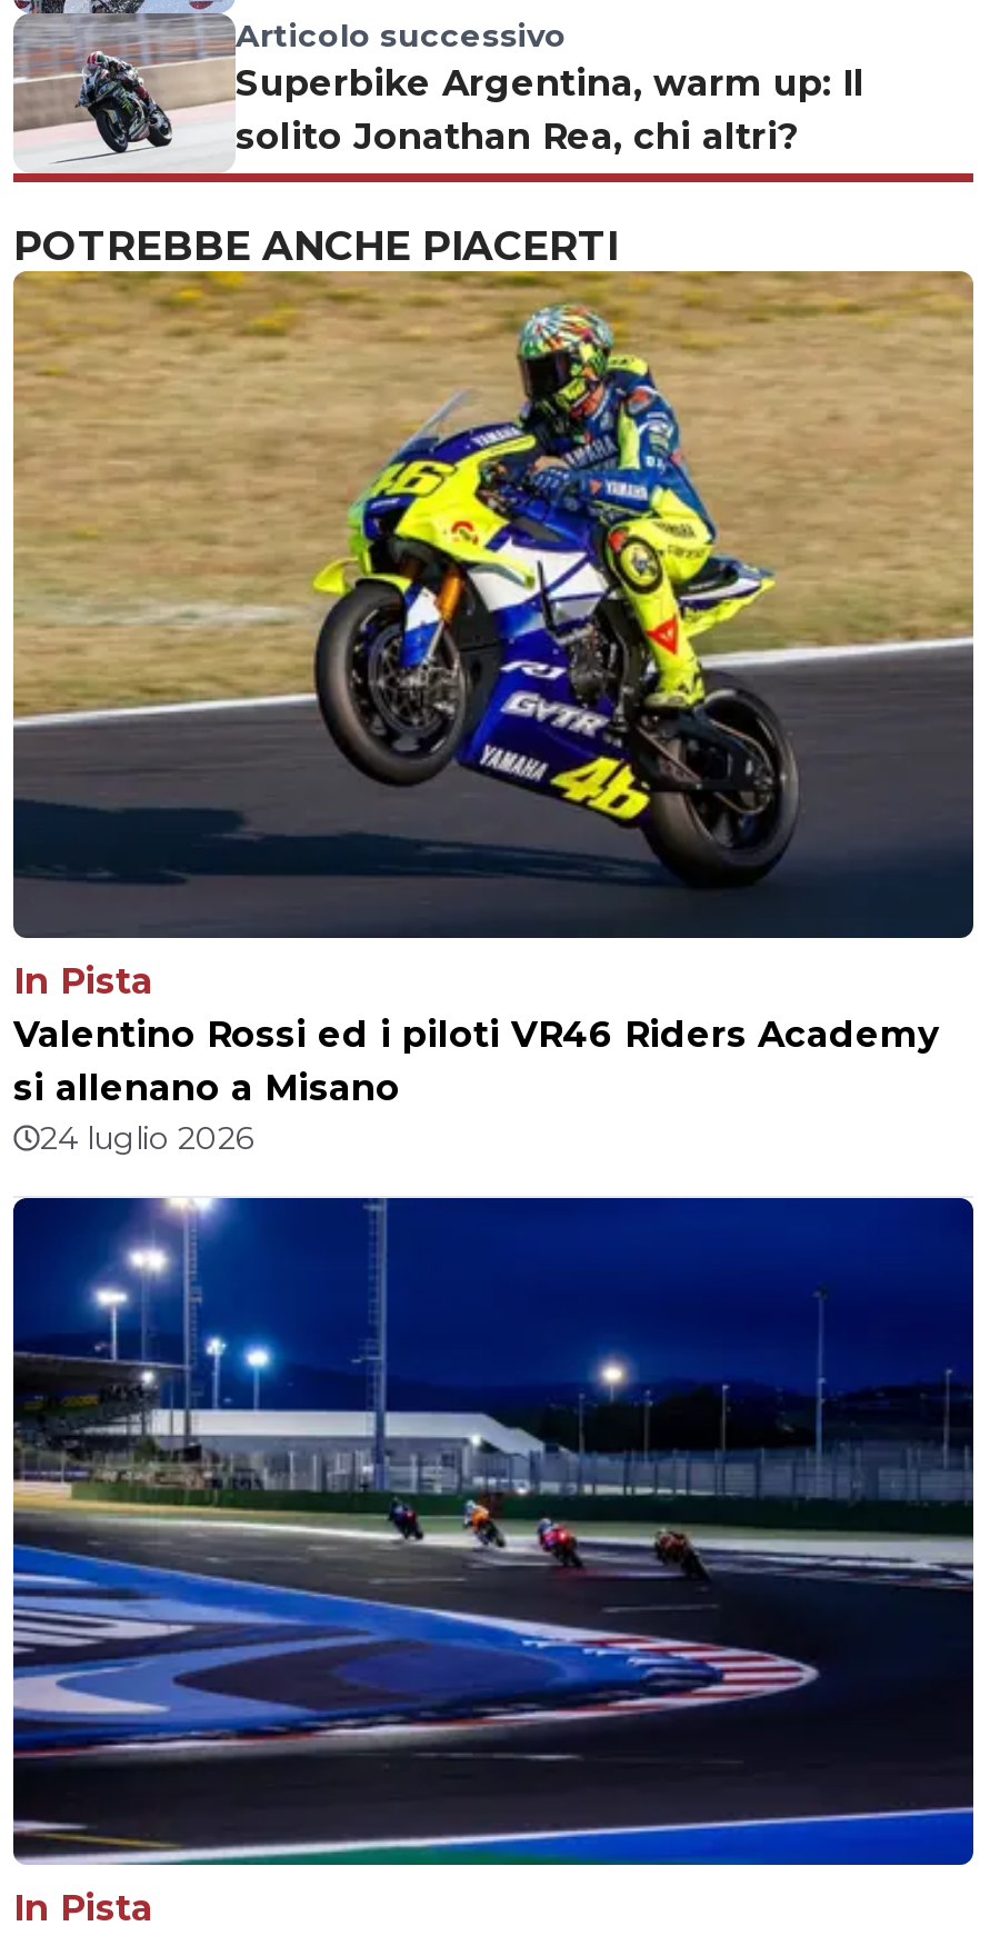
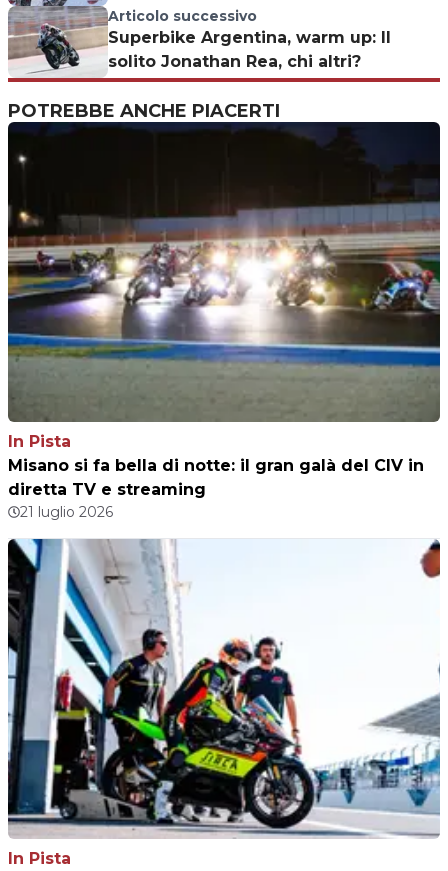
- [image]
- Valentino Rossi ed i piloti VR46 Riders Academy
- si allenano a Misano
- 24 luglio 2026
+ [image]
+ Misano si fa bella di notte: il gran galà del CIV in
+ diretta TV e streaming
+ 21 luglio 2026

- [image]
+ [image]
